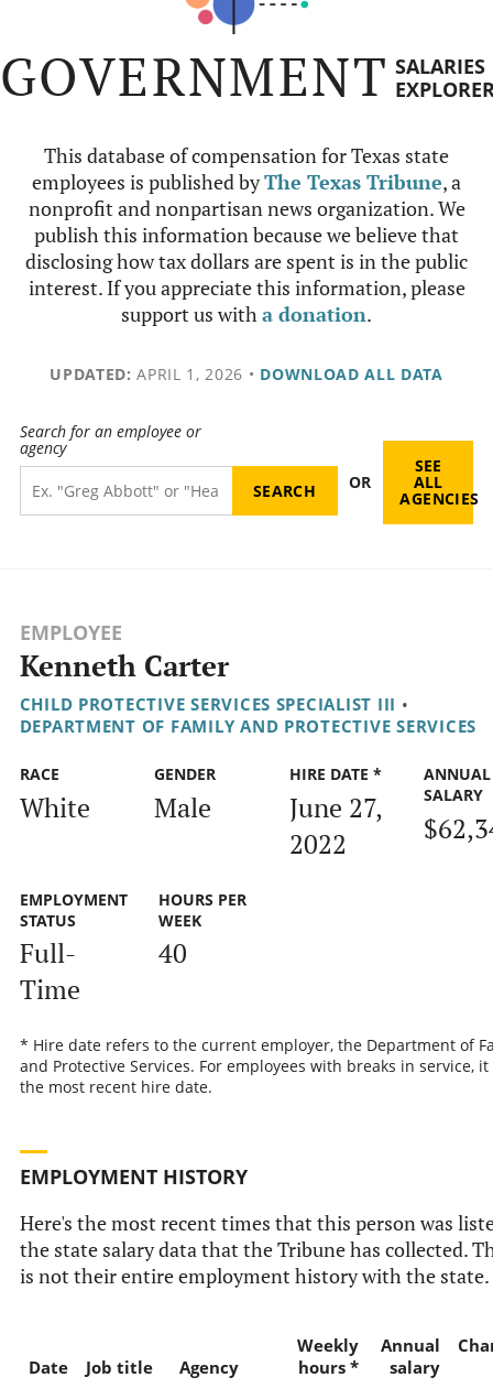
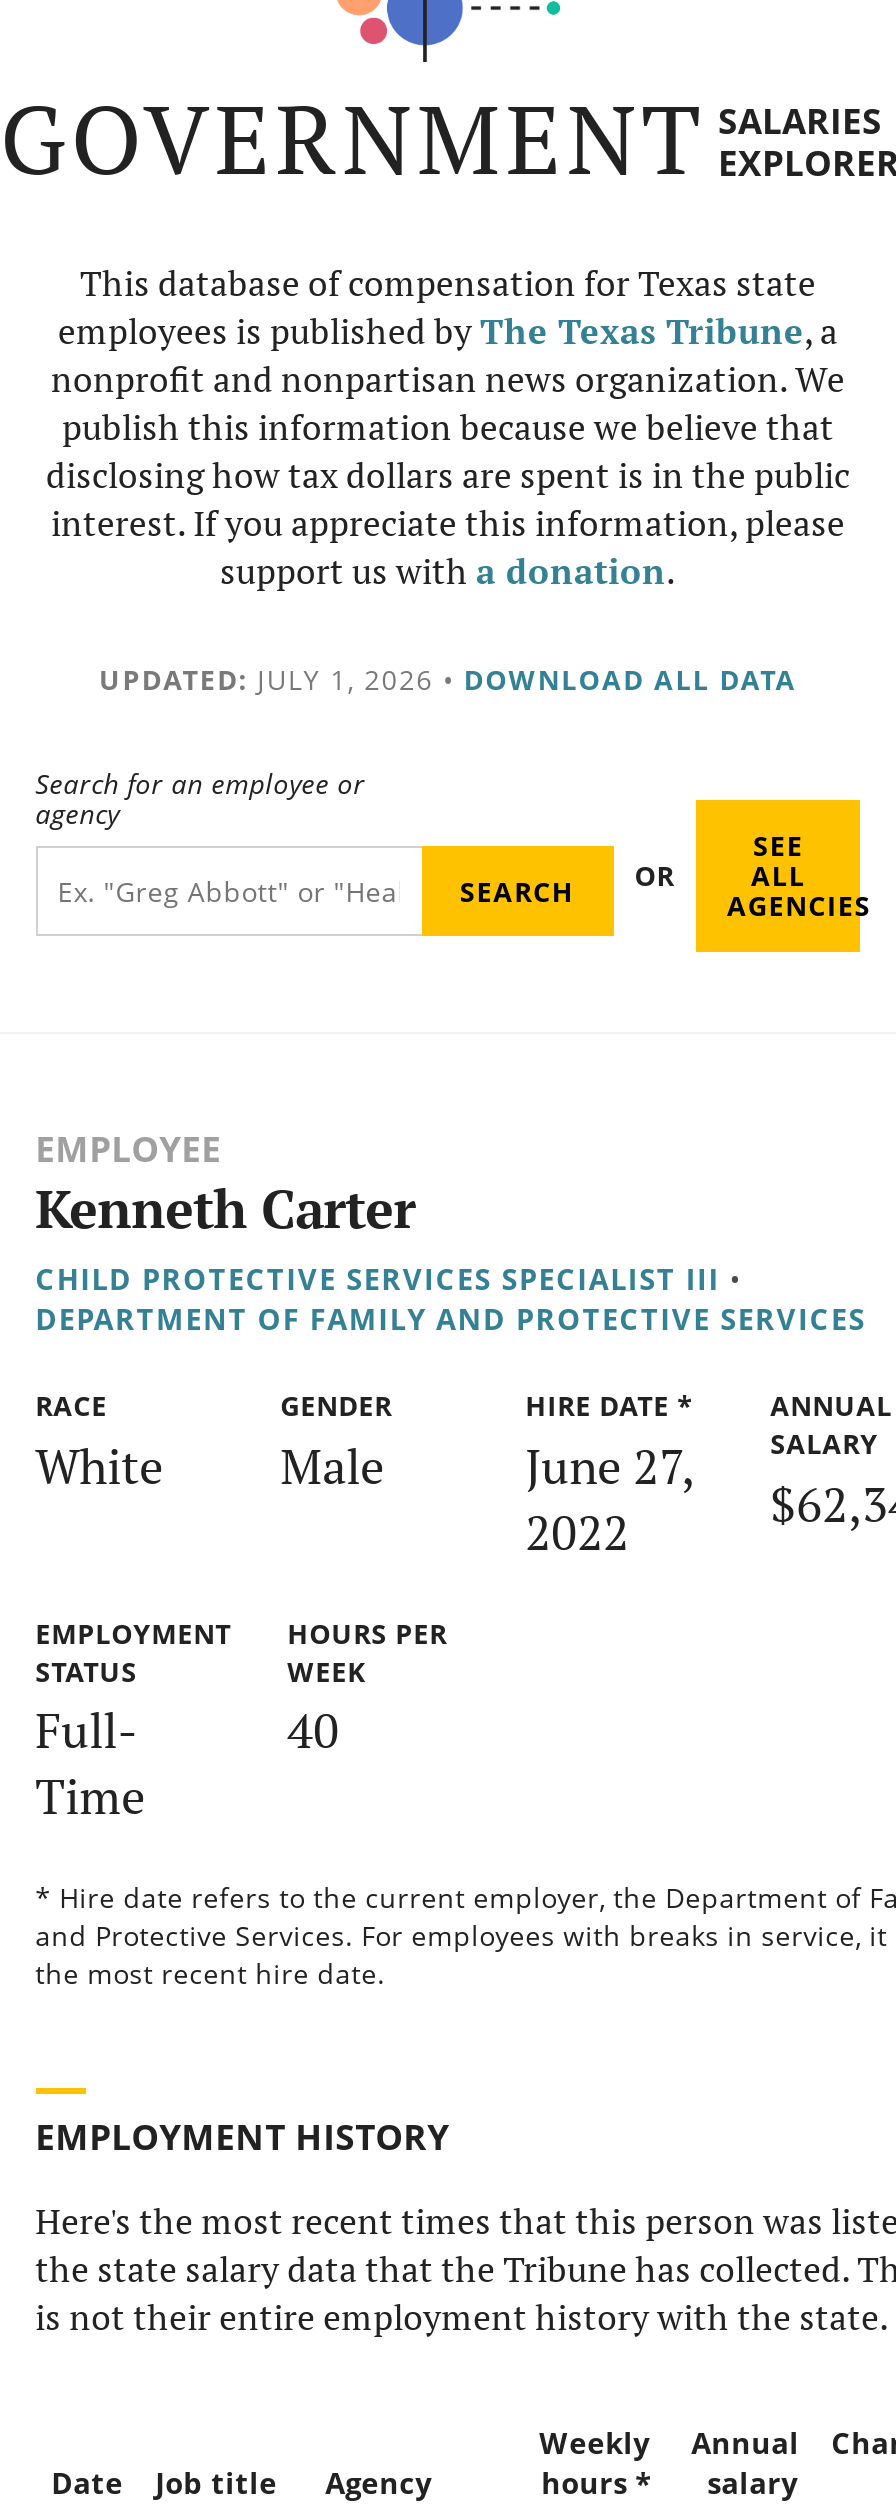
- UPDATED: APRIL 1, 2026 • DOWNLOAD ALL DATA
+ UPDATED: JULY 1, 2026 • DOWNLOAD ALL DATA
